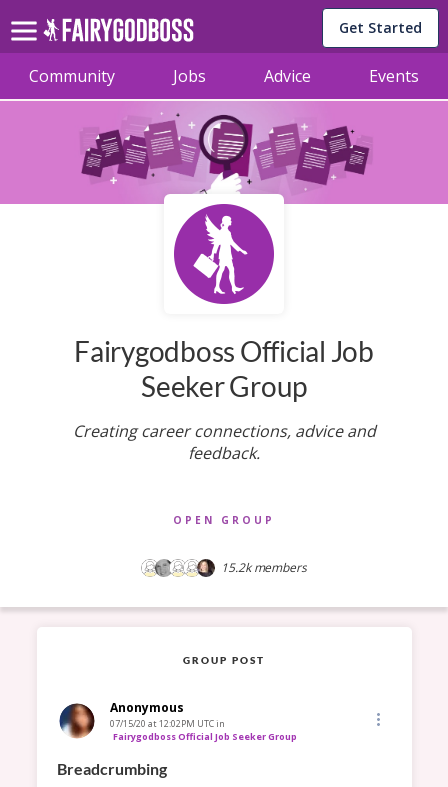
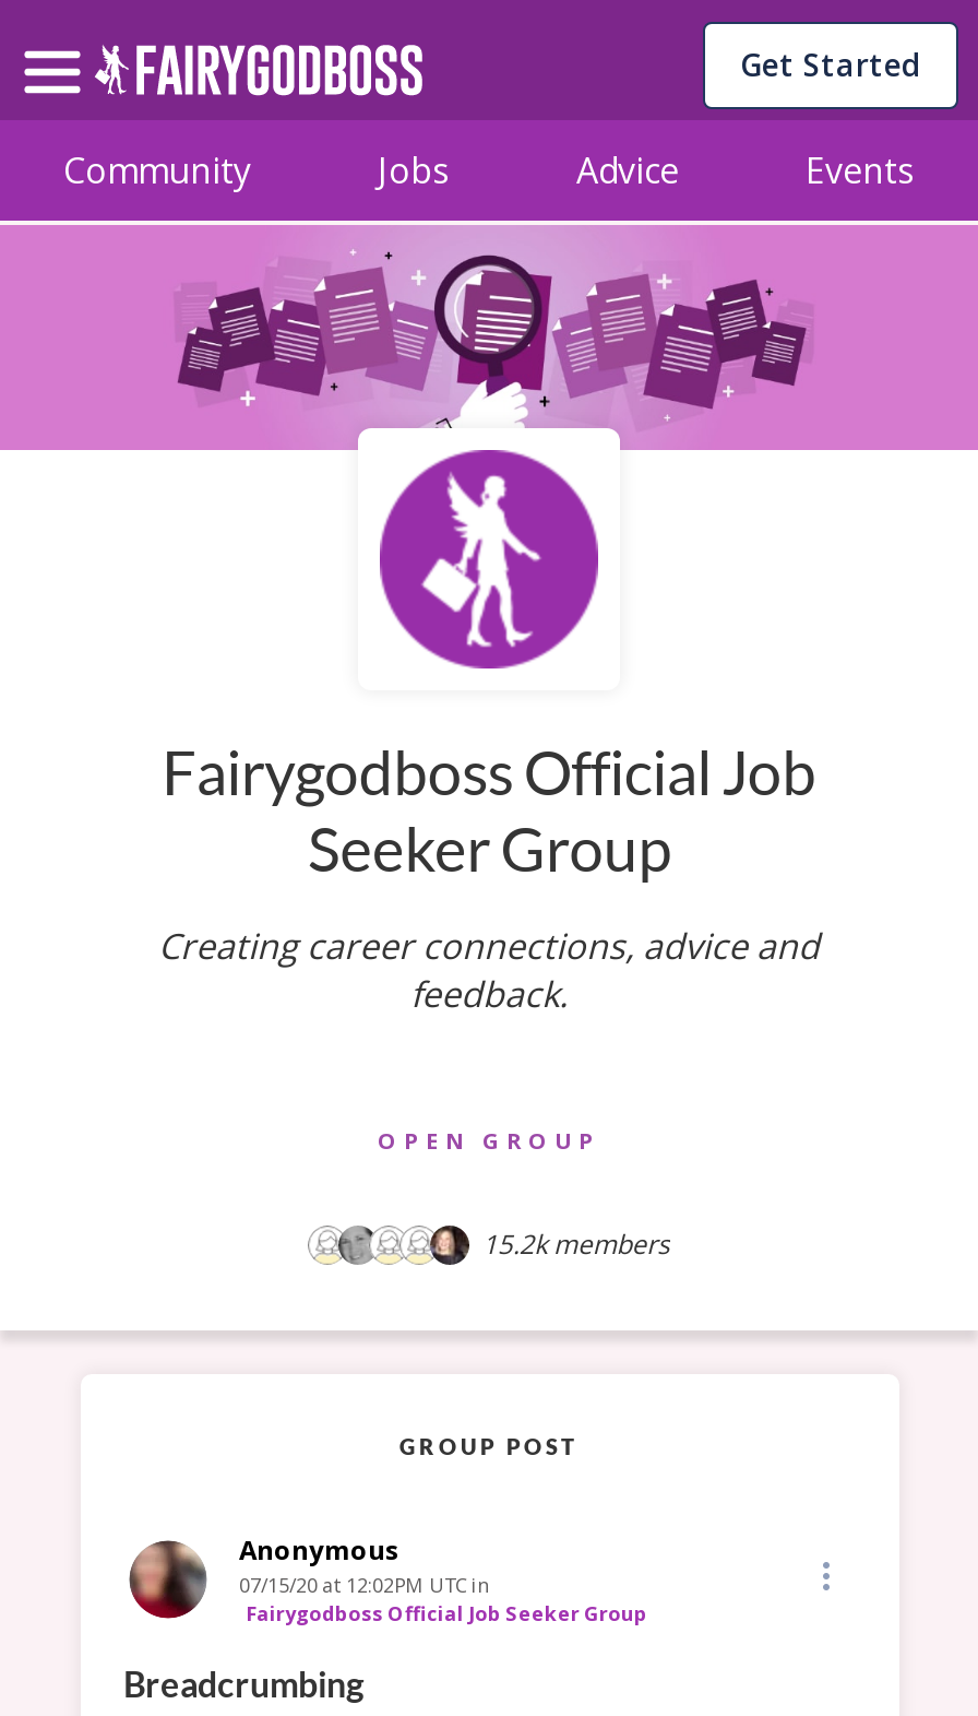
- [image]
+ [image]
